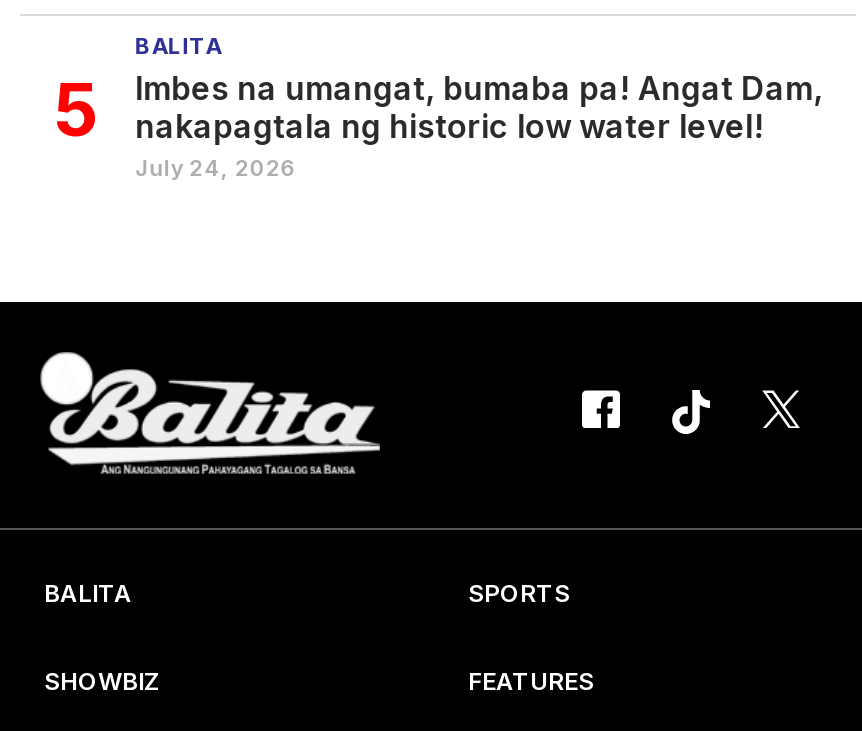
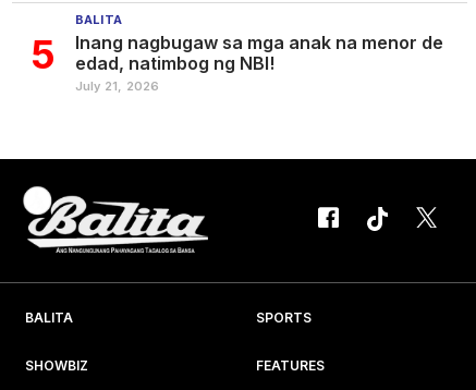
- Imbes na umangat, bumaba pa! Angat Dam,
- nakapagtala ng historic low water level!
- July 24, 2026
+ Inang nagbugaw sa mga anak na menor de
+ edad, natimbog ng NBI!
+ July 21, 2026
